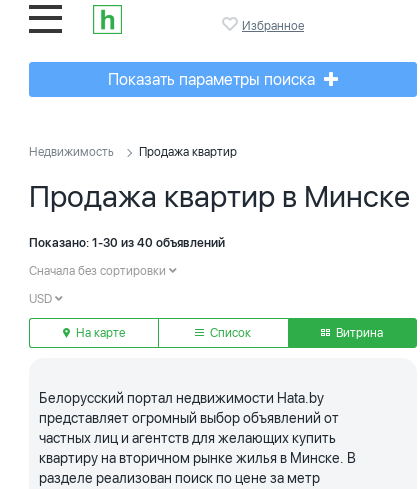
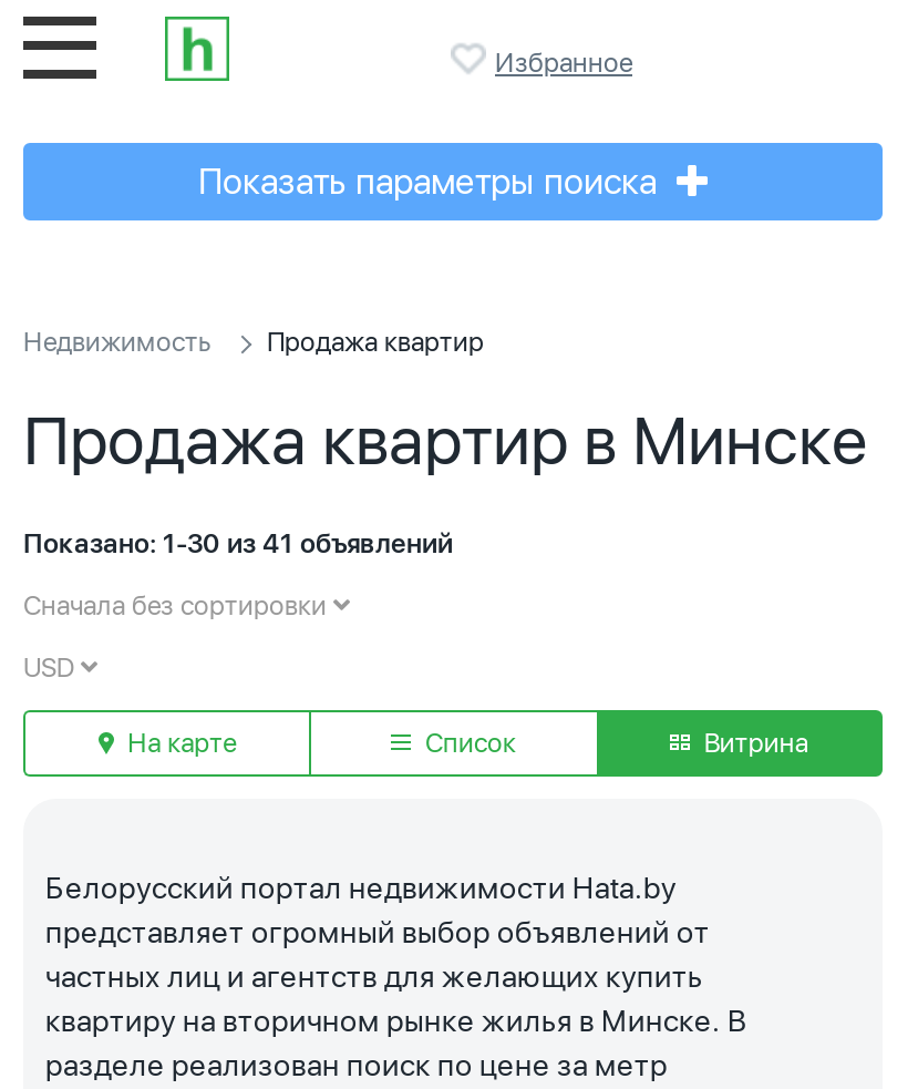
- Показано: 1-30 из 40 объявлений
+ Показано: 1-30 из 41 объявлений
